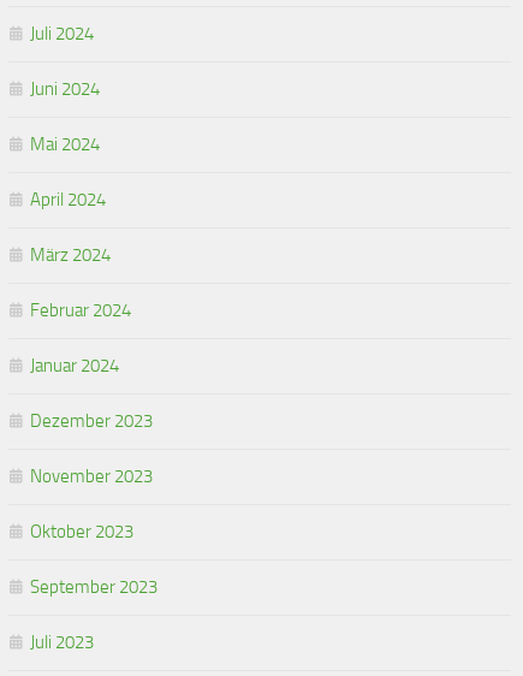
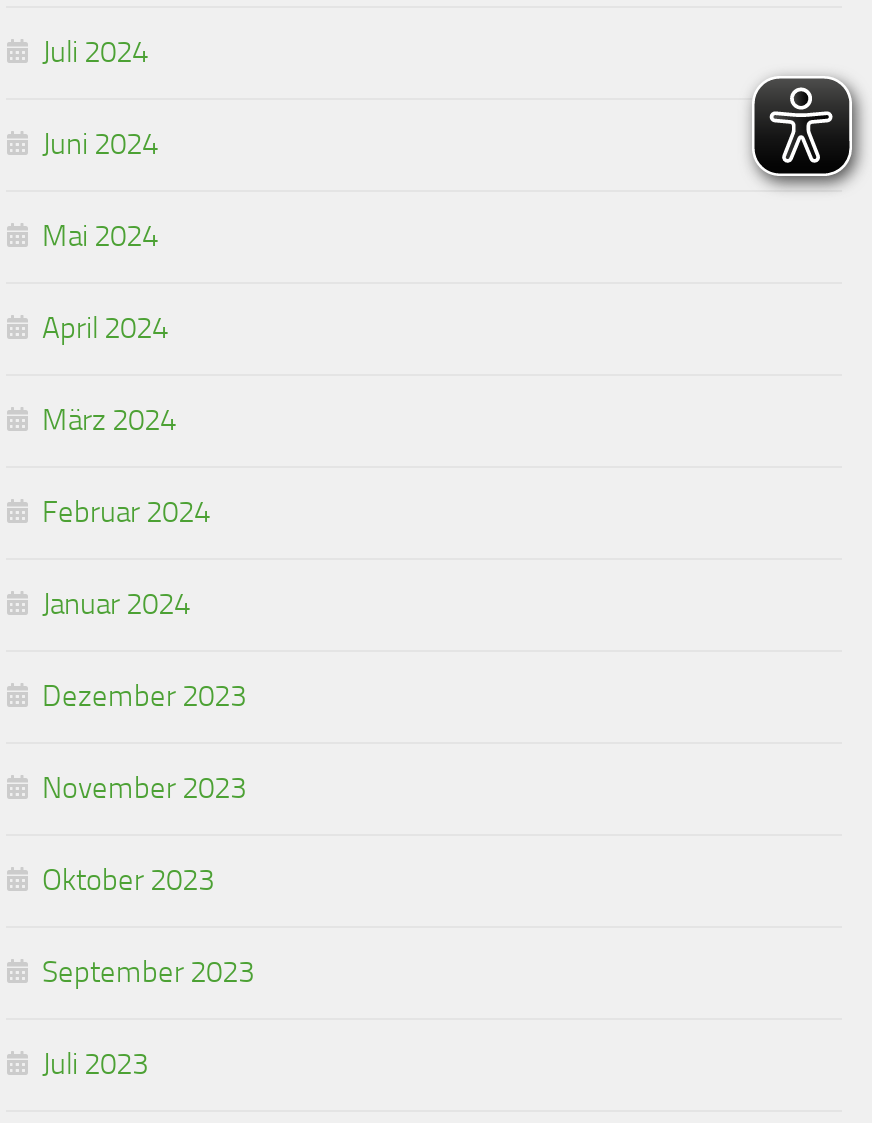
+ [image]
